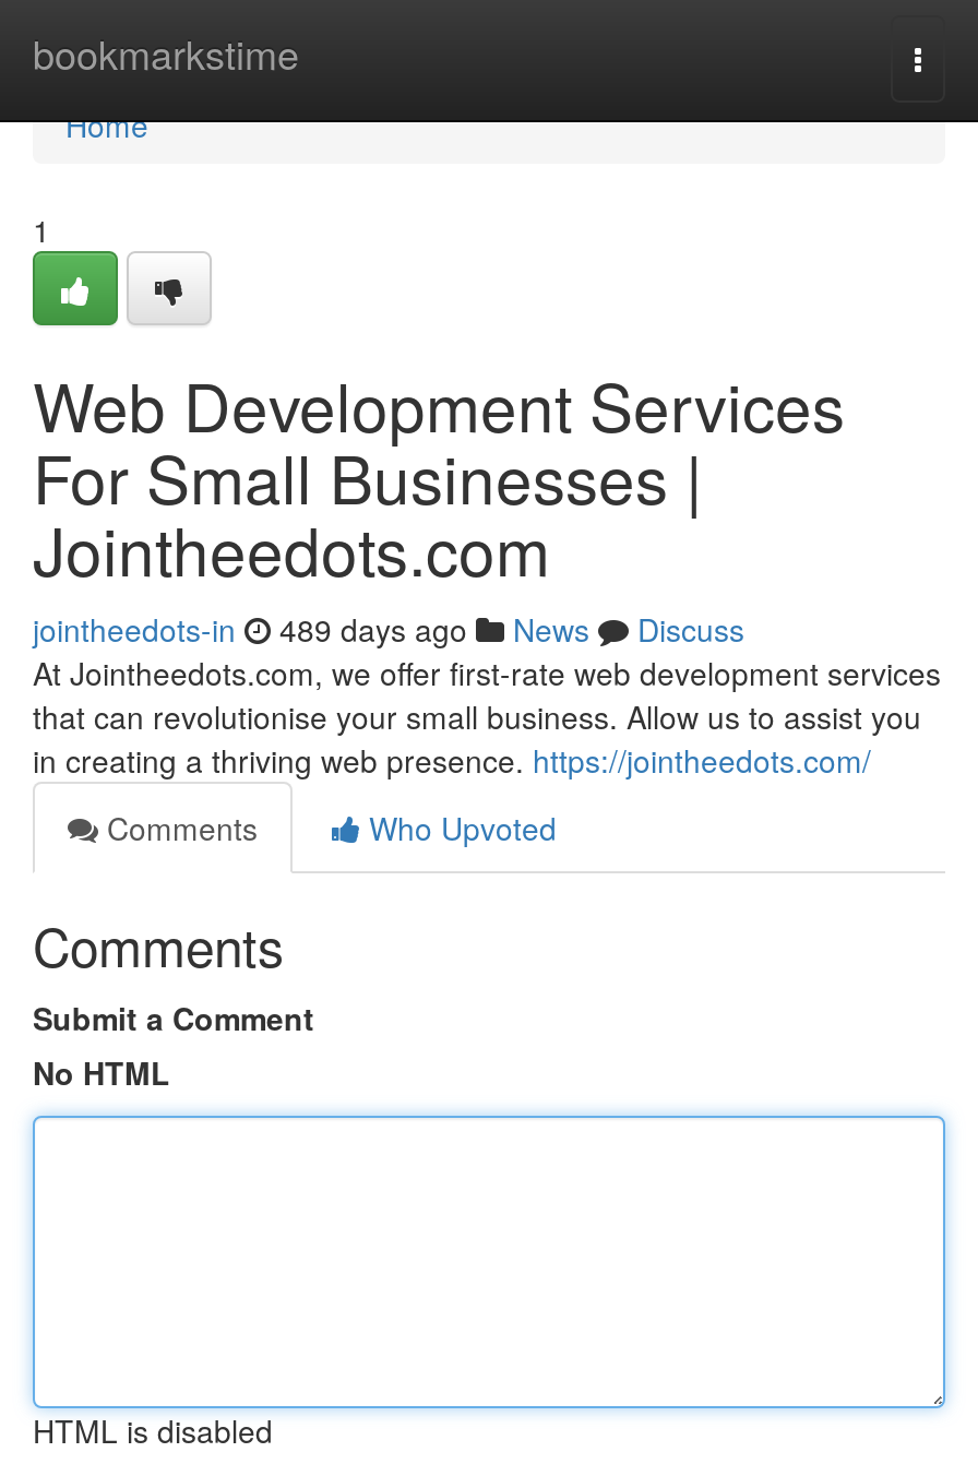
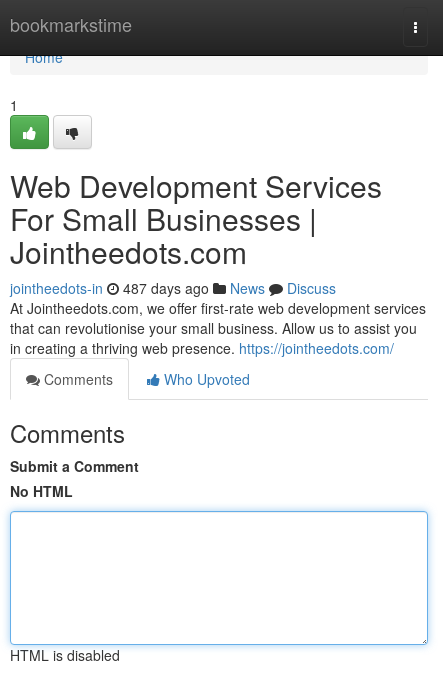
- jointheedots-in 489 days ago News Discuss
+ jointheedots-in 487 days ago News Discuss
